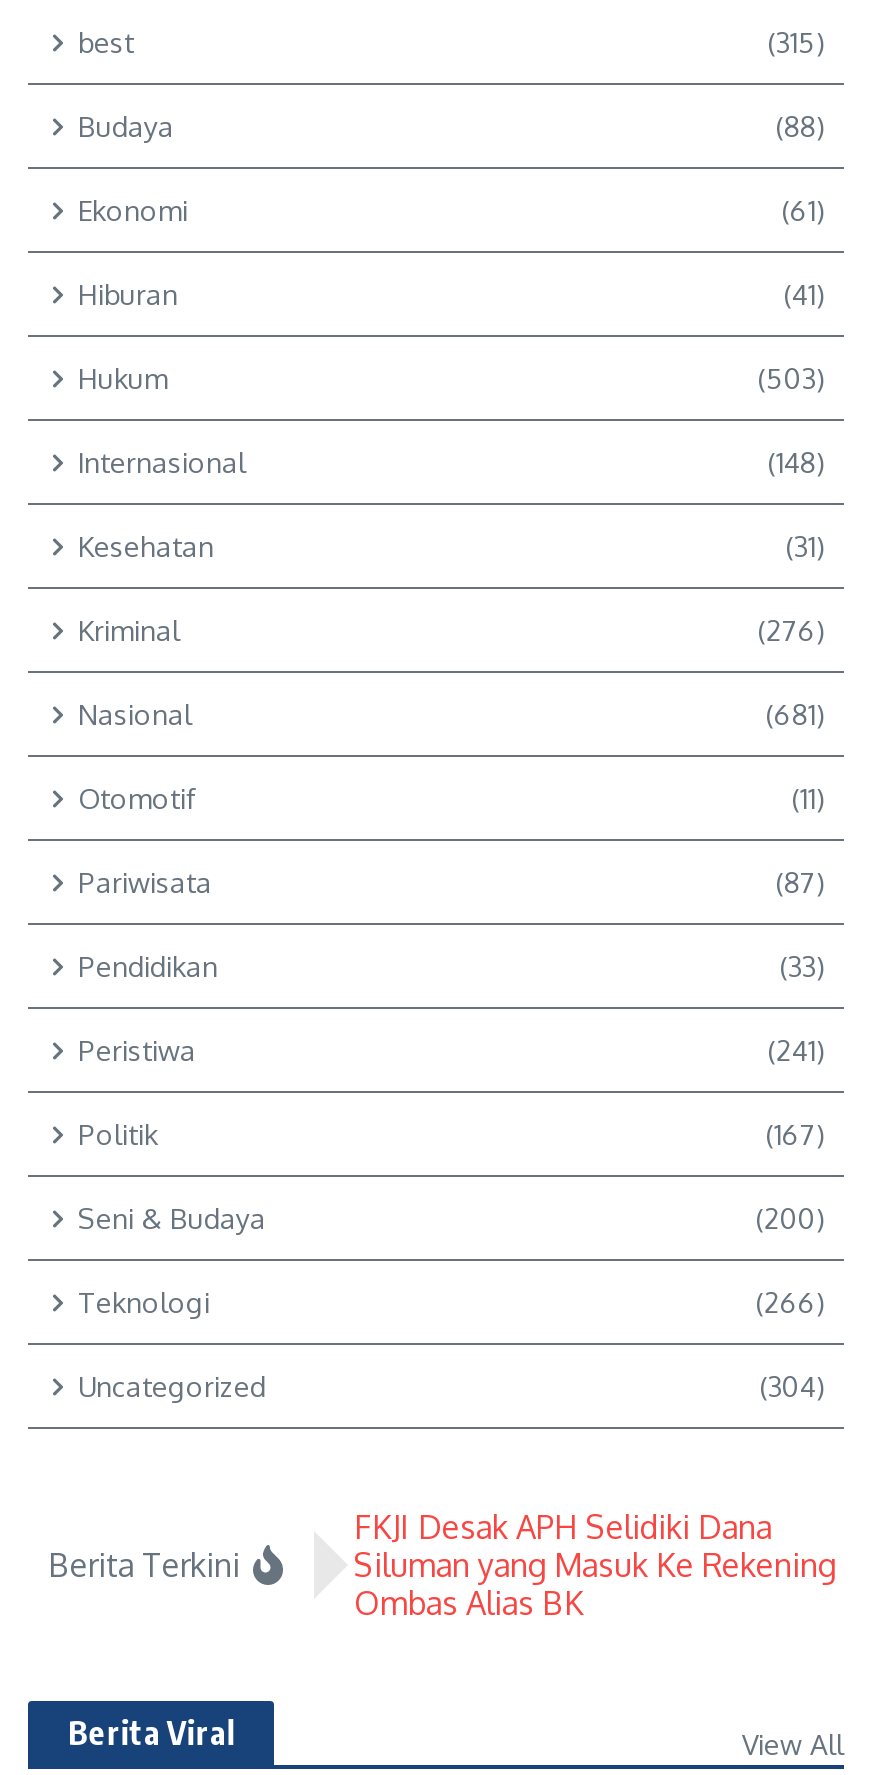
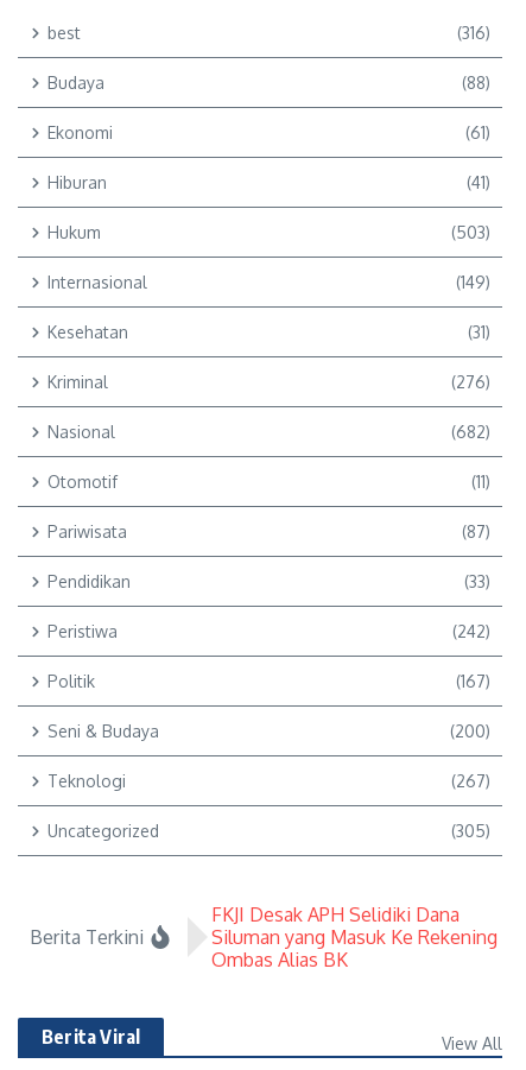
- (315)
+ (316)

- (148)
+ (149)

- (681)
+ (682)

- (241)
+ (242)

- (266)
+ (267)

- (304)
+ (305)
